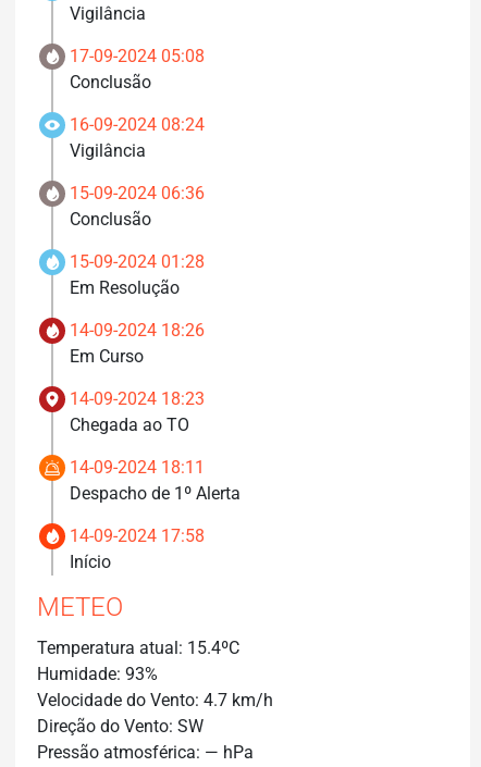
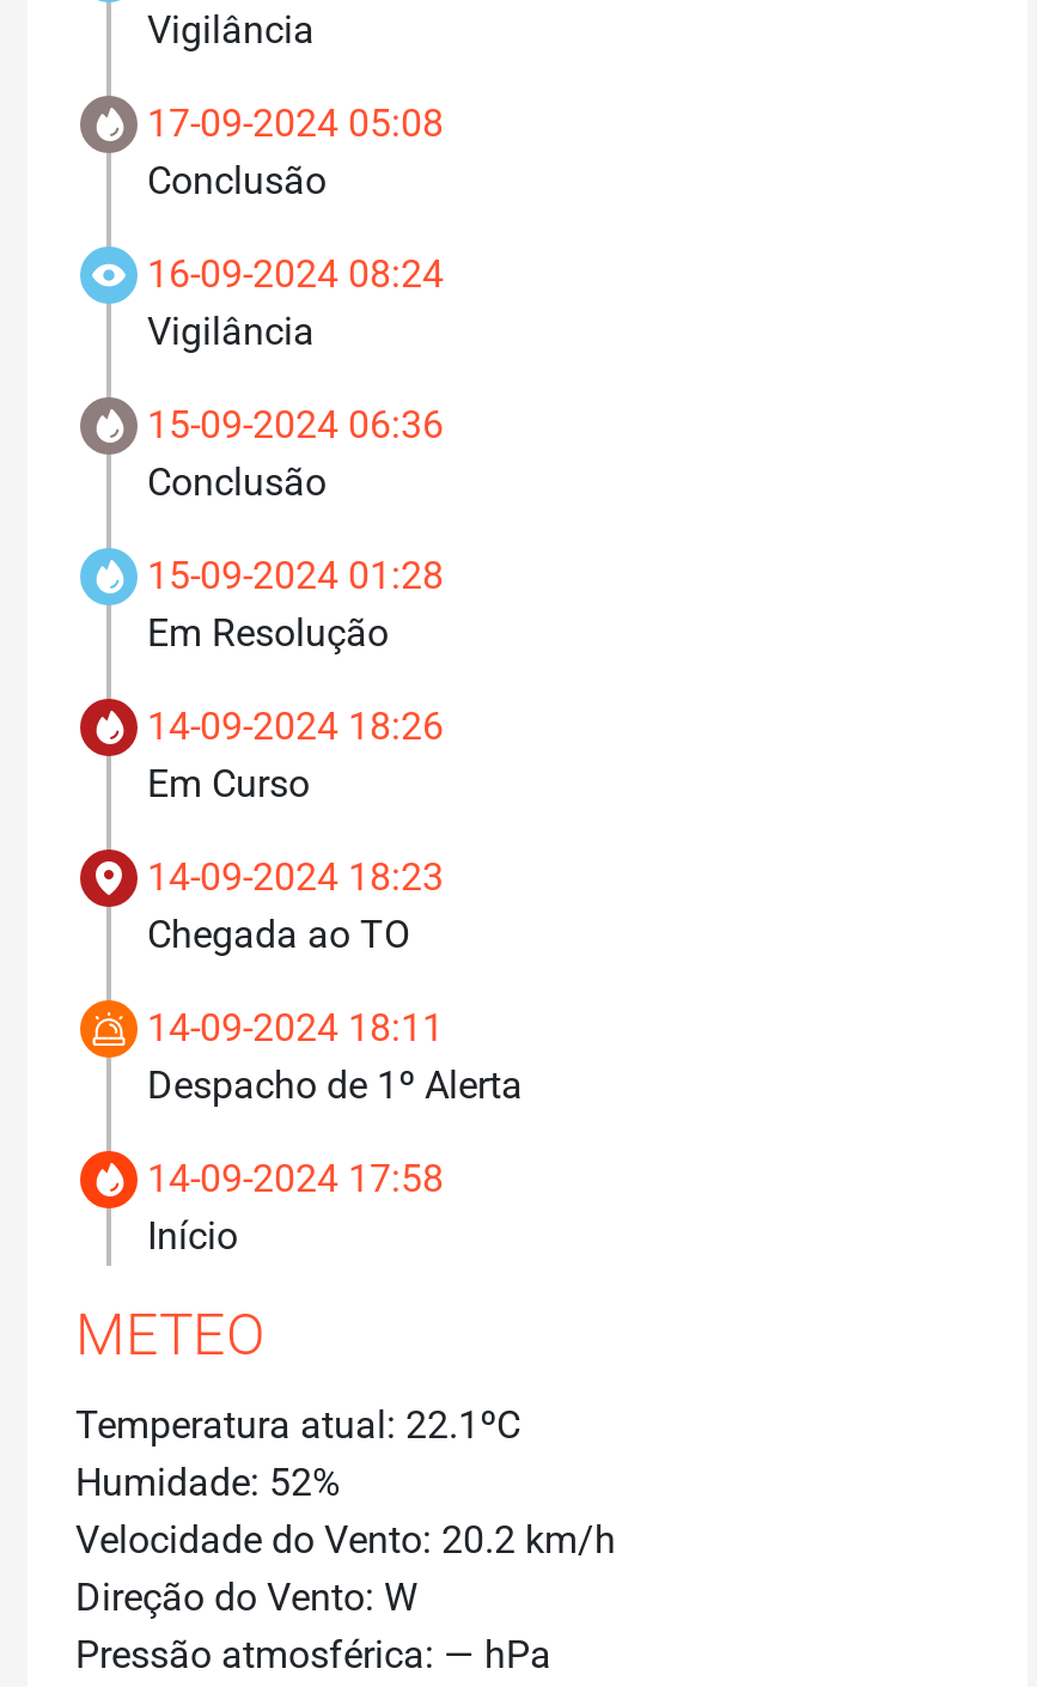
- Temperatura atual: 15.4ºC
+ Temperatura atual: 22.1ºC

- Humidade: 93%
+ Humidade: 52%

- Velocidade do Vento: 4.7 km/h
+ Velocidade do Vento: 20.2 km/h

- Direção do Vento: SW
+ Direção do Vento: W
